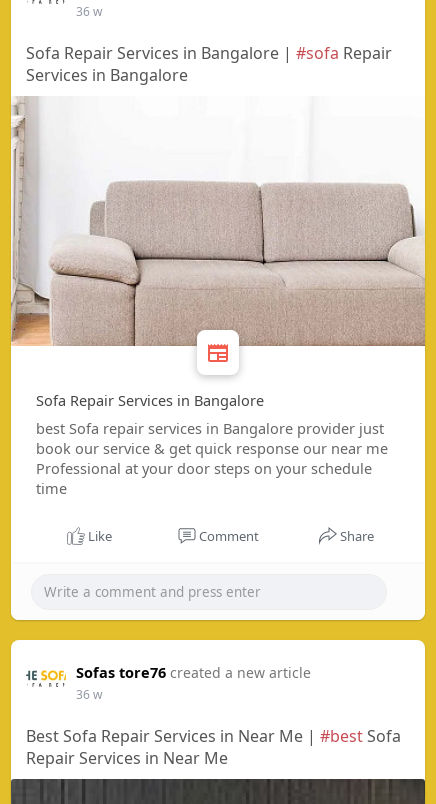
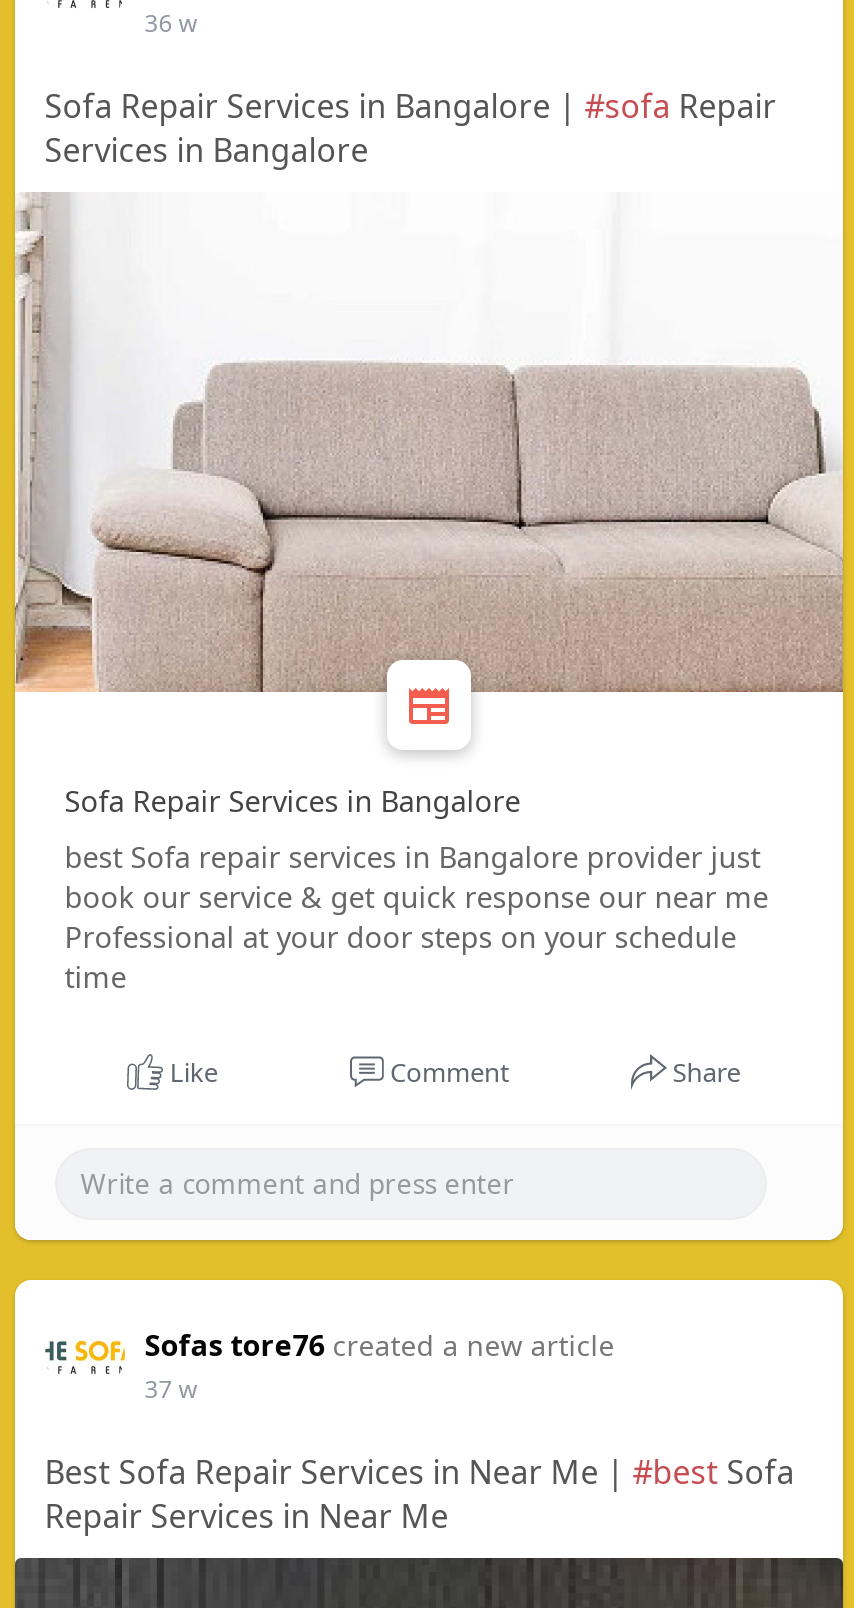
- 36 w
+ 37 w
